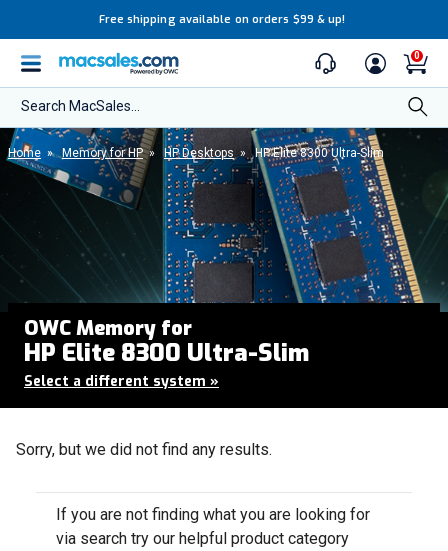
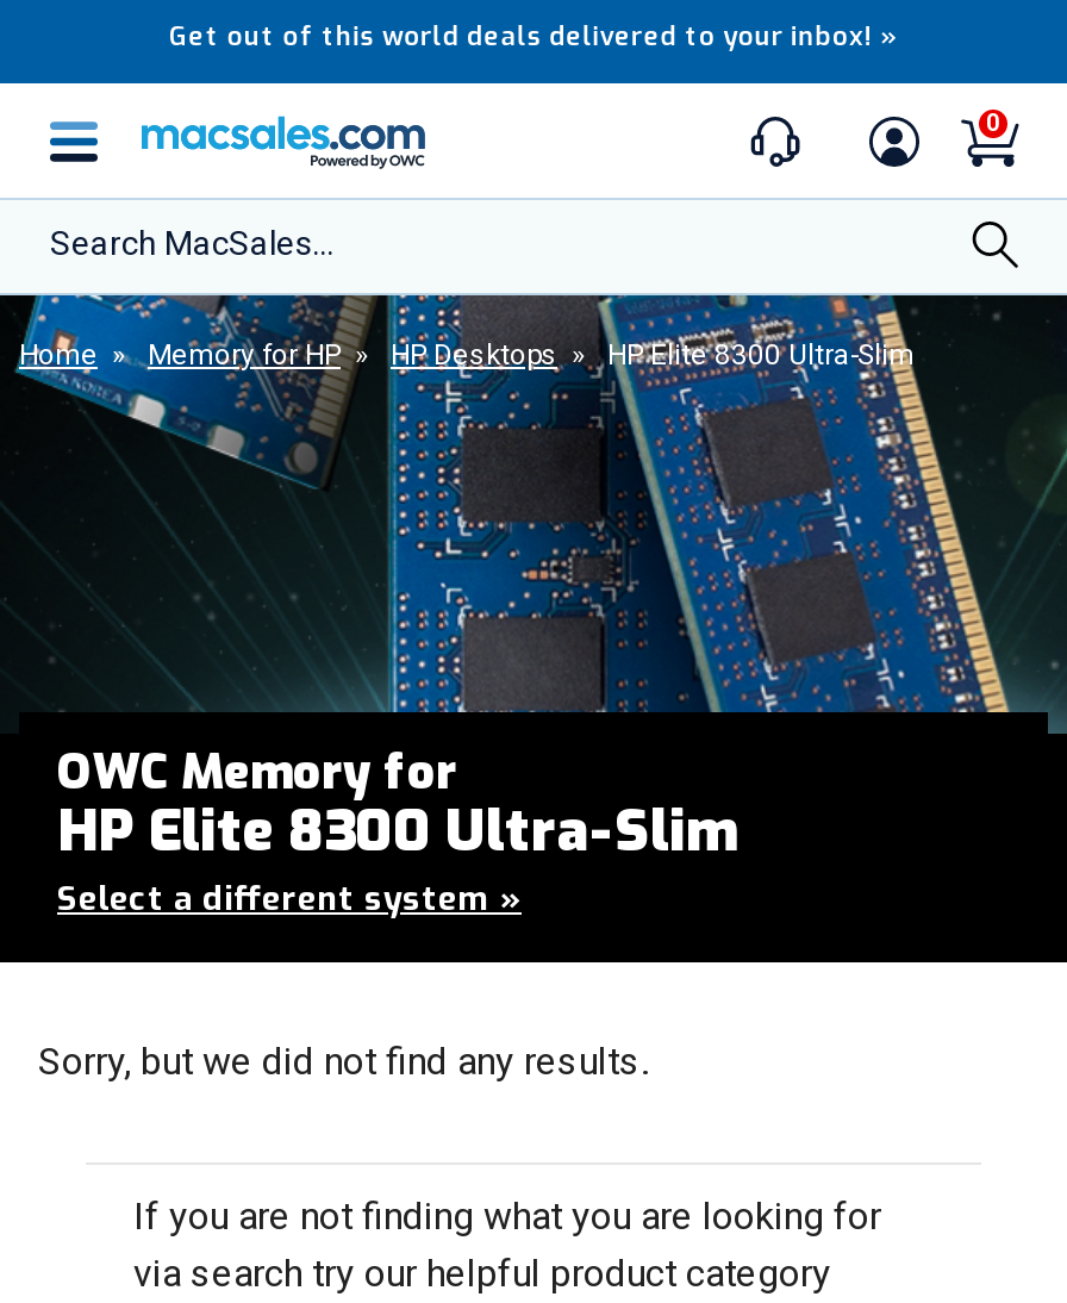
- Free shipping available on orders $99 & up!
+ Get out of this world deals delivered to your inbox! »
